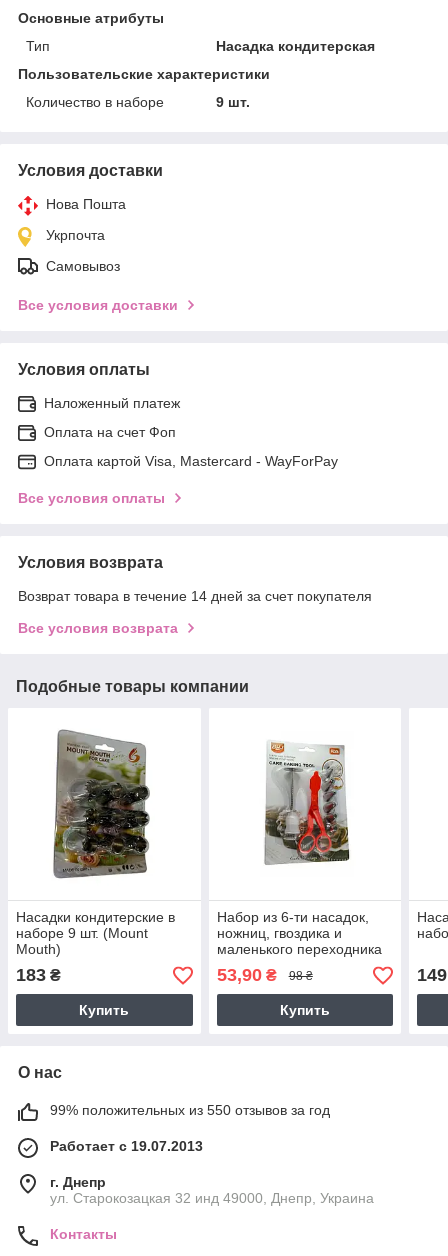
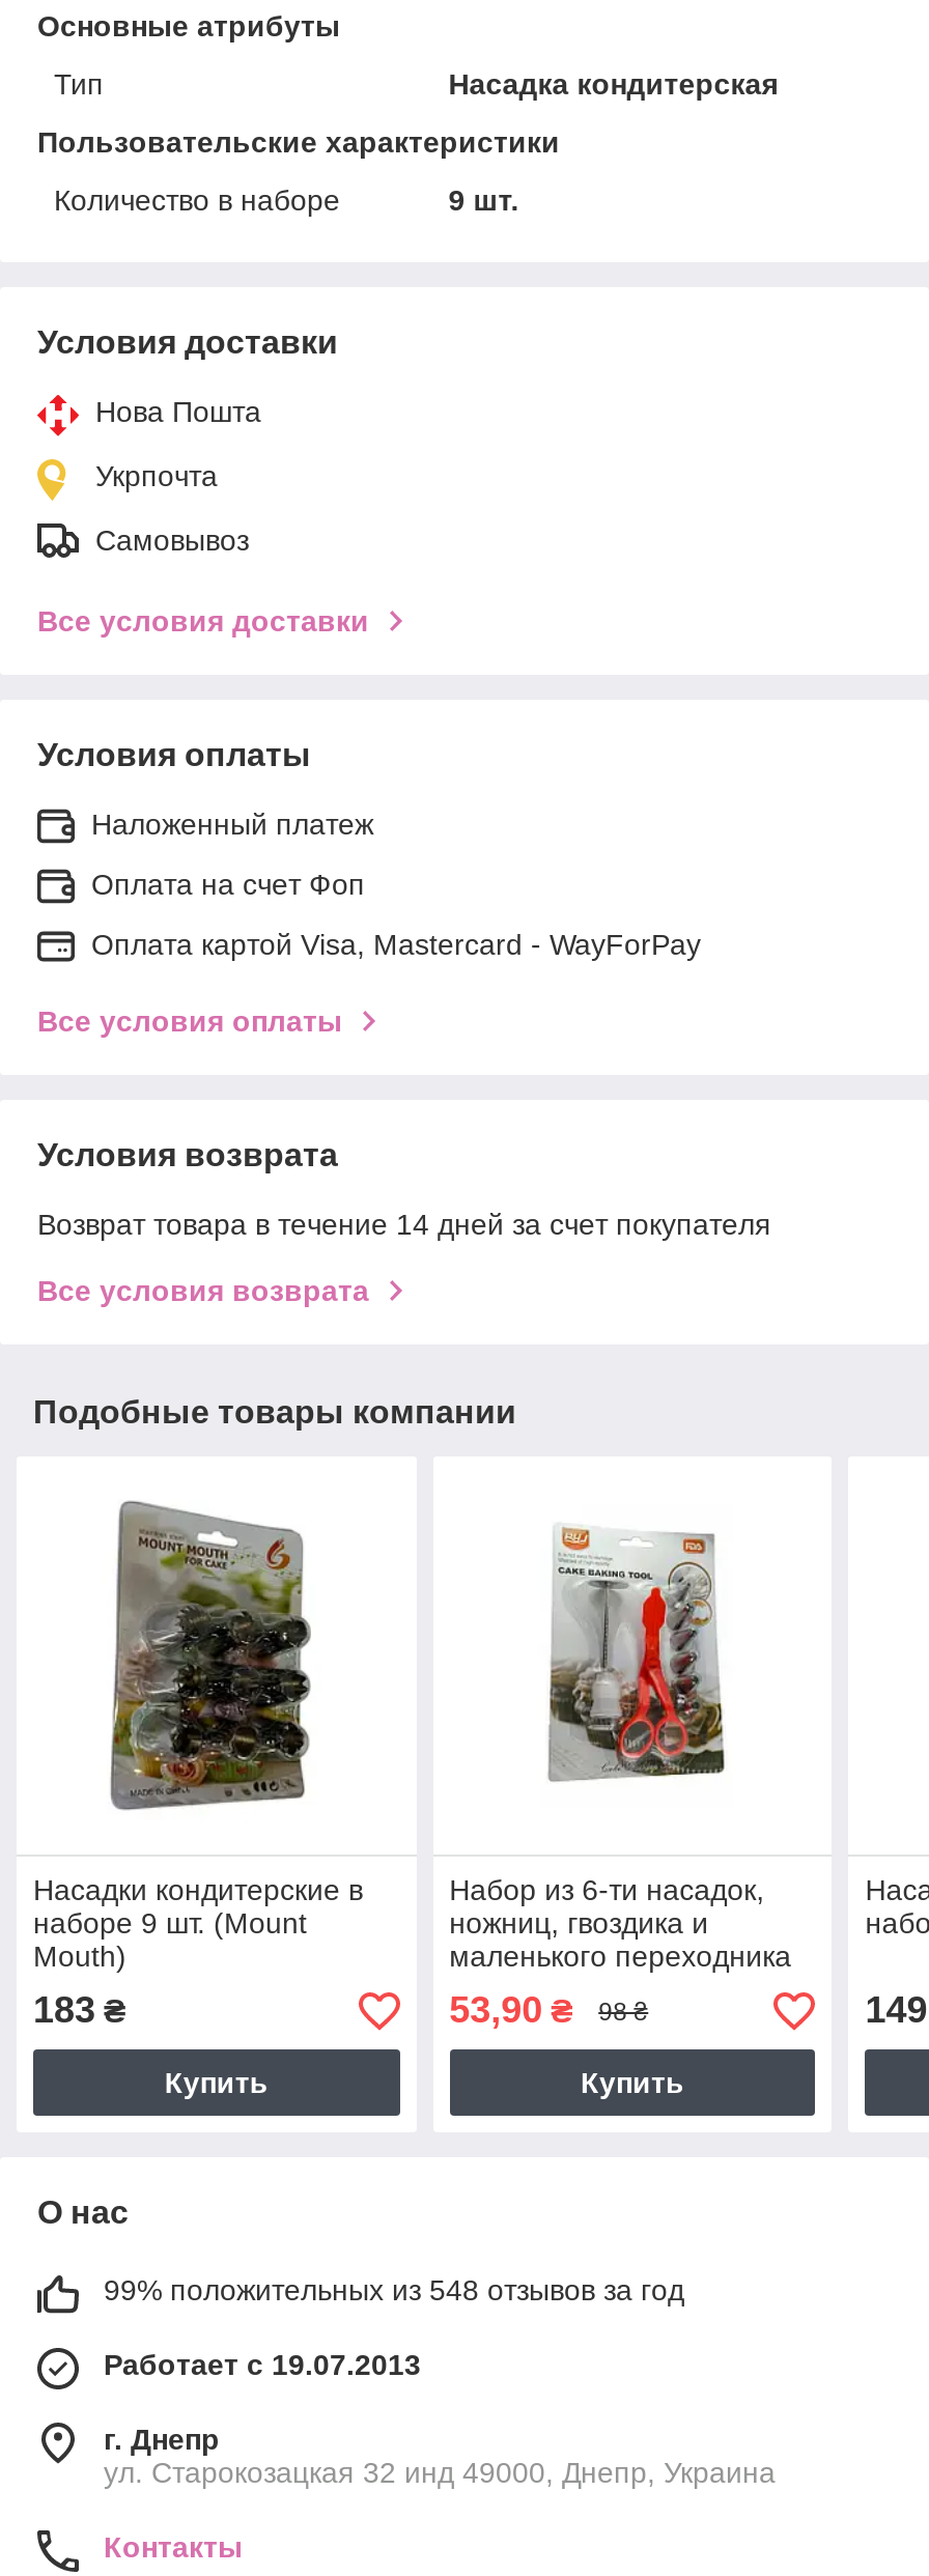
- 99% положительных из 550 отзывов за год
+ 99% положительных из 548 отзывов за год
